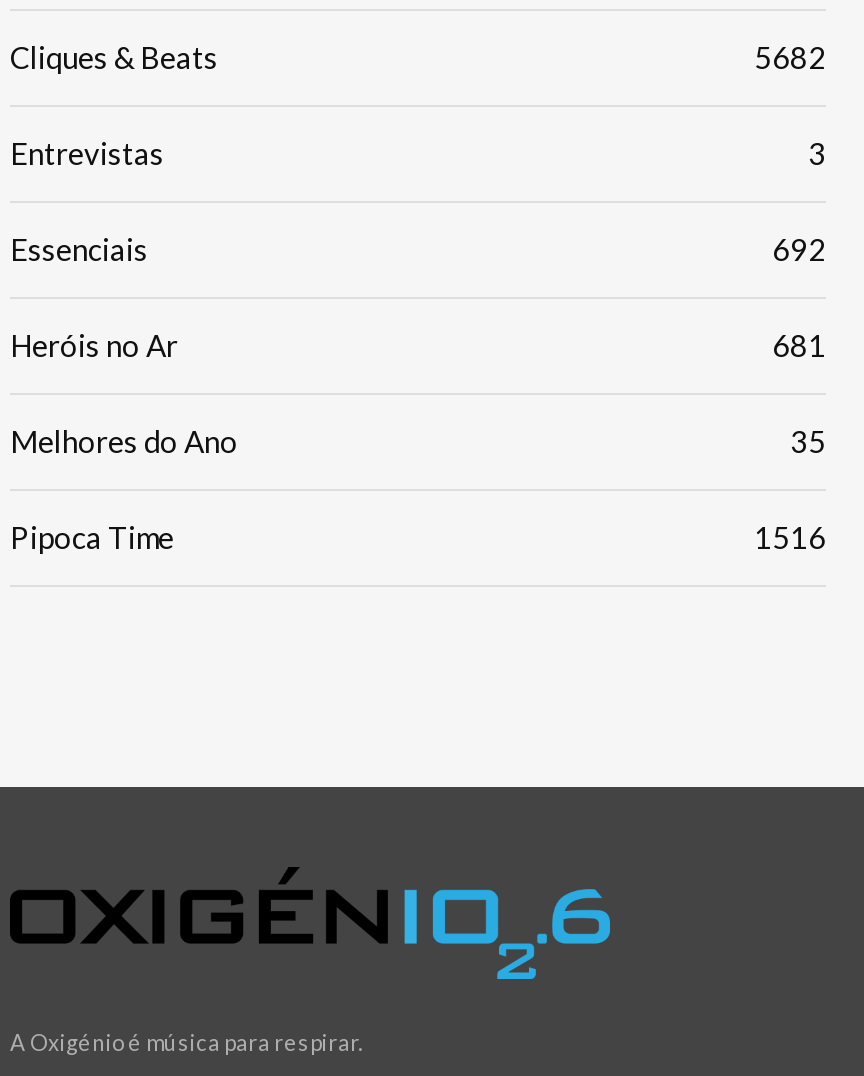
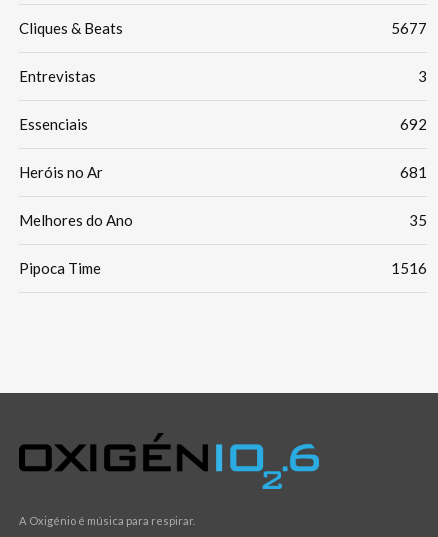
- 5682
+ 5677
